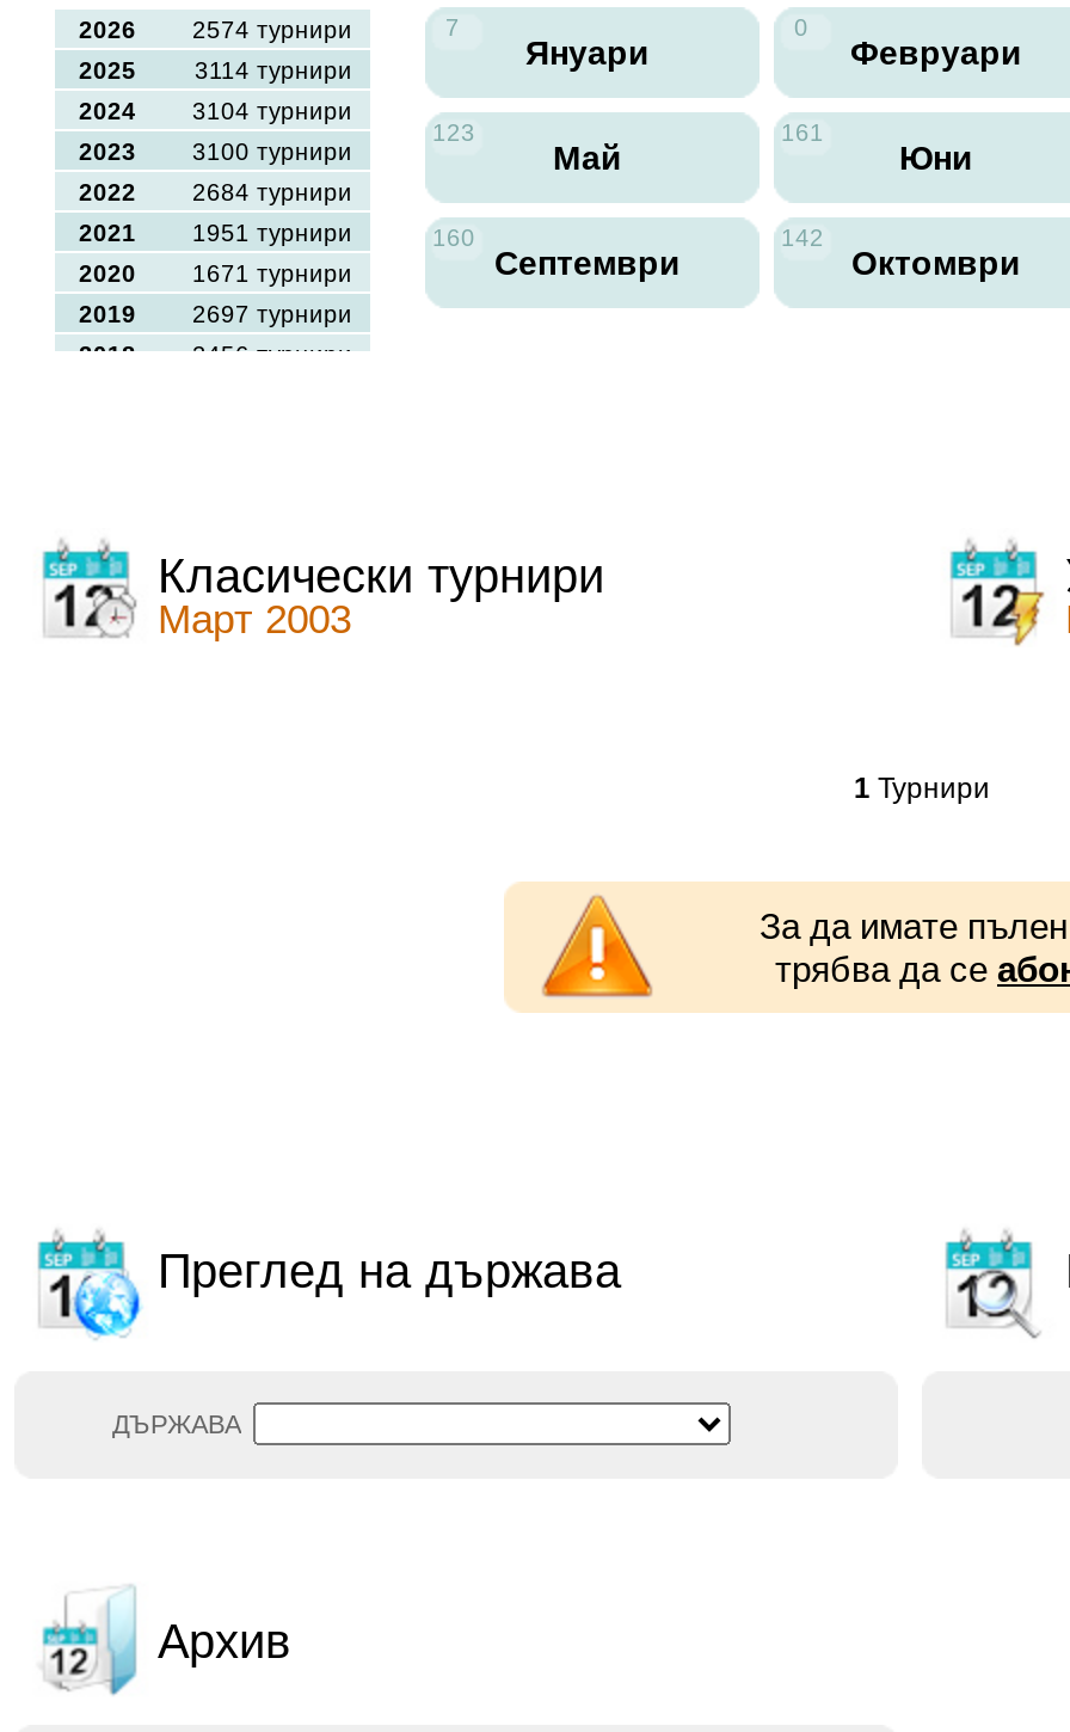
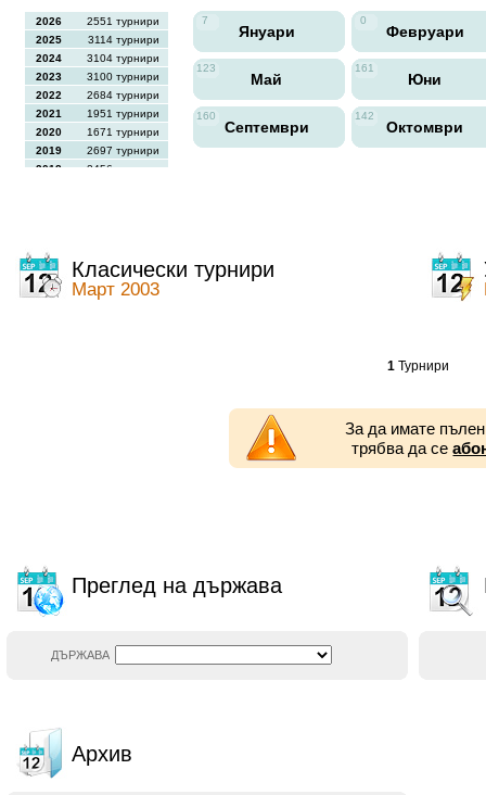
- 2574 турнири
+ 2551 турнири
